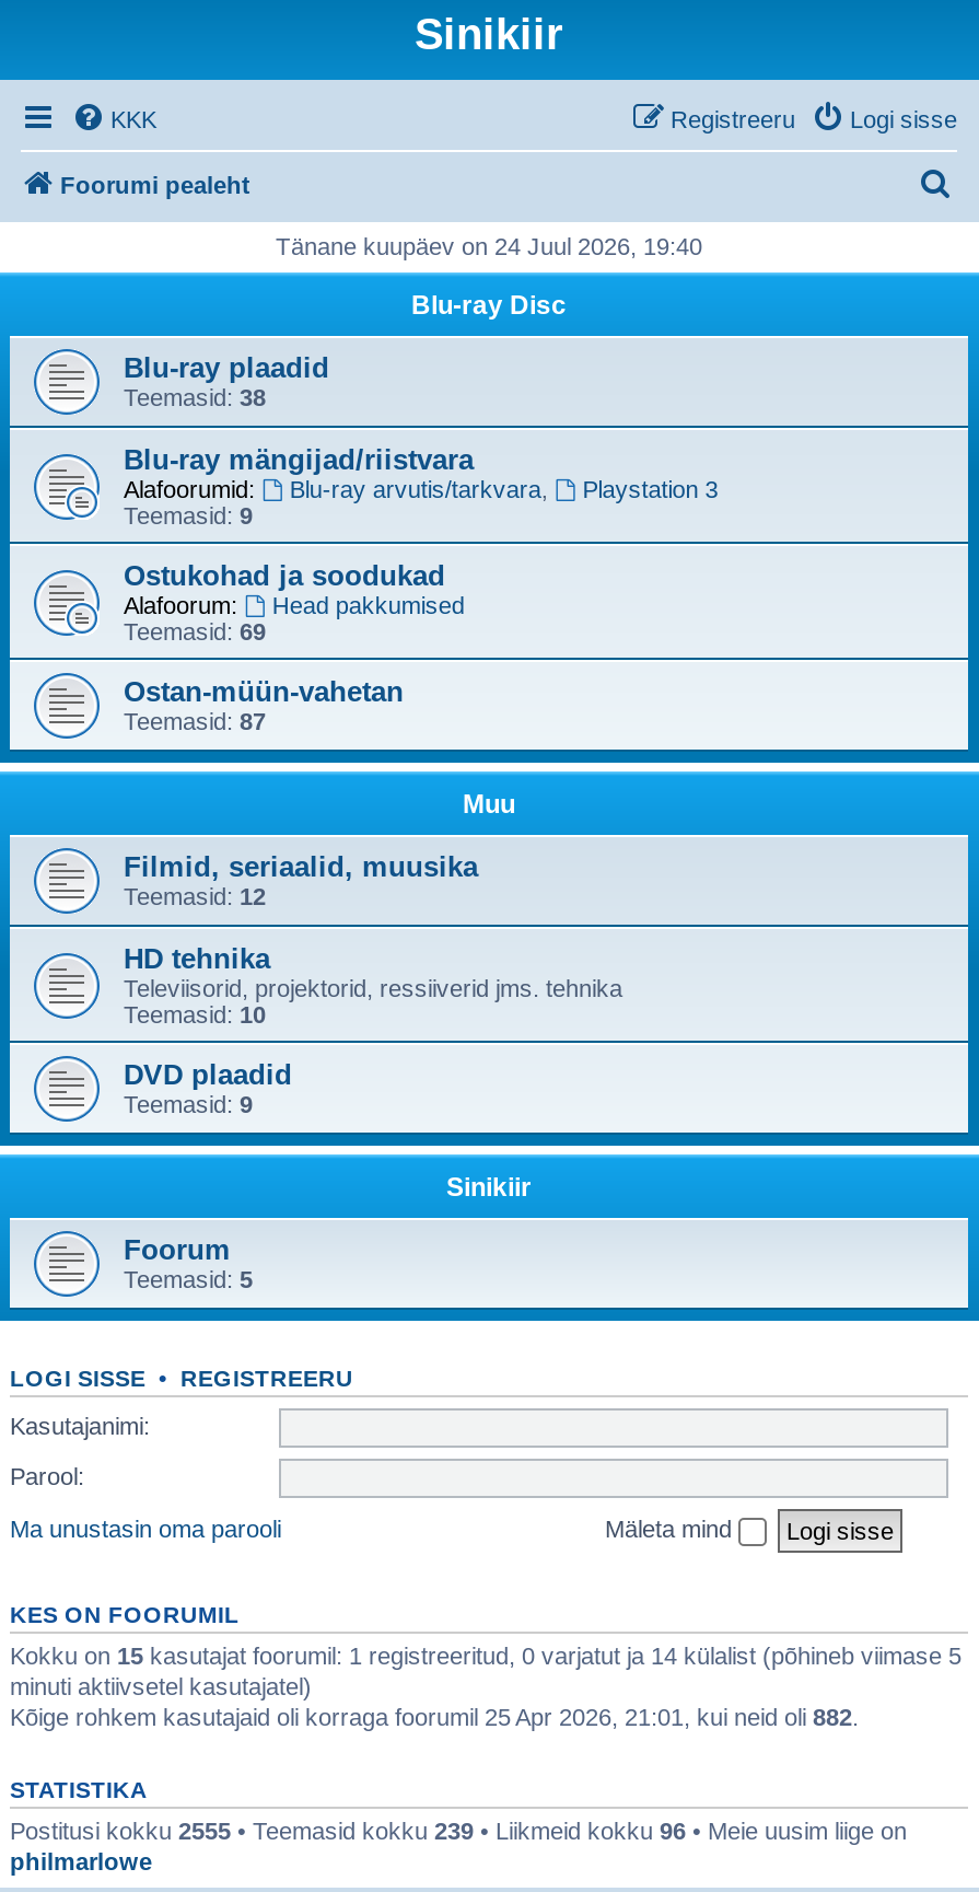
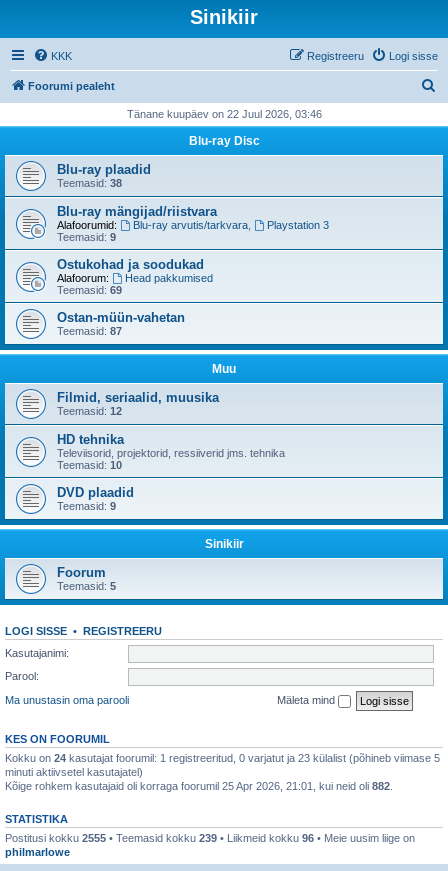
- Tänane kuupäev on 24 Juul 2026, 19:40
+ Tänane kuupäev on 22 Juul 2026, 03:46

- Kokku on 15 kasutajat foorumil: 1 registreeritud, 0 varjatut ja 14 külalist (põhineb viimase 5
+ Kokku on 24 kasutajat foorumil: 1 registreeritud, 0 varjatut ja 23 külalist (põhineb viimase 5
